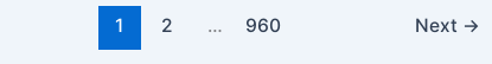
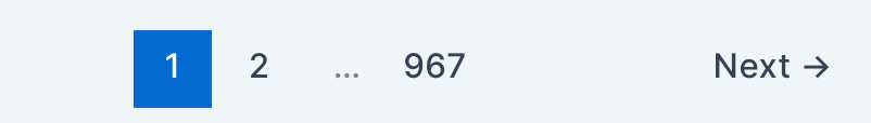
- 960
+ 967
